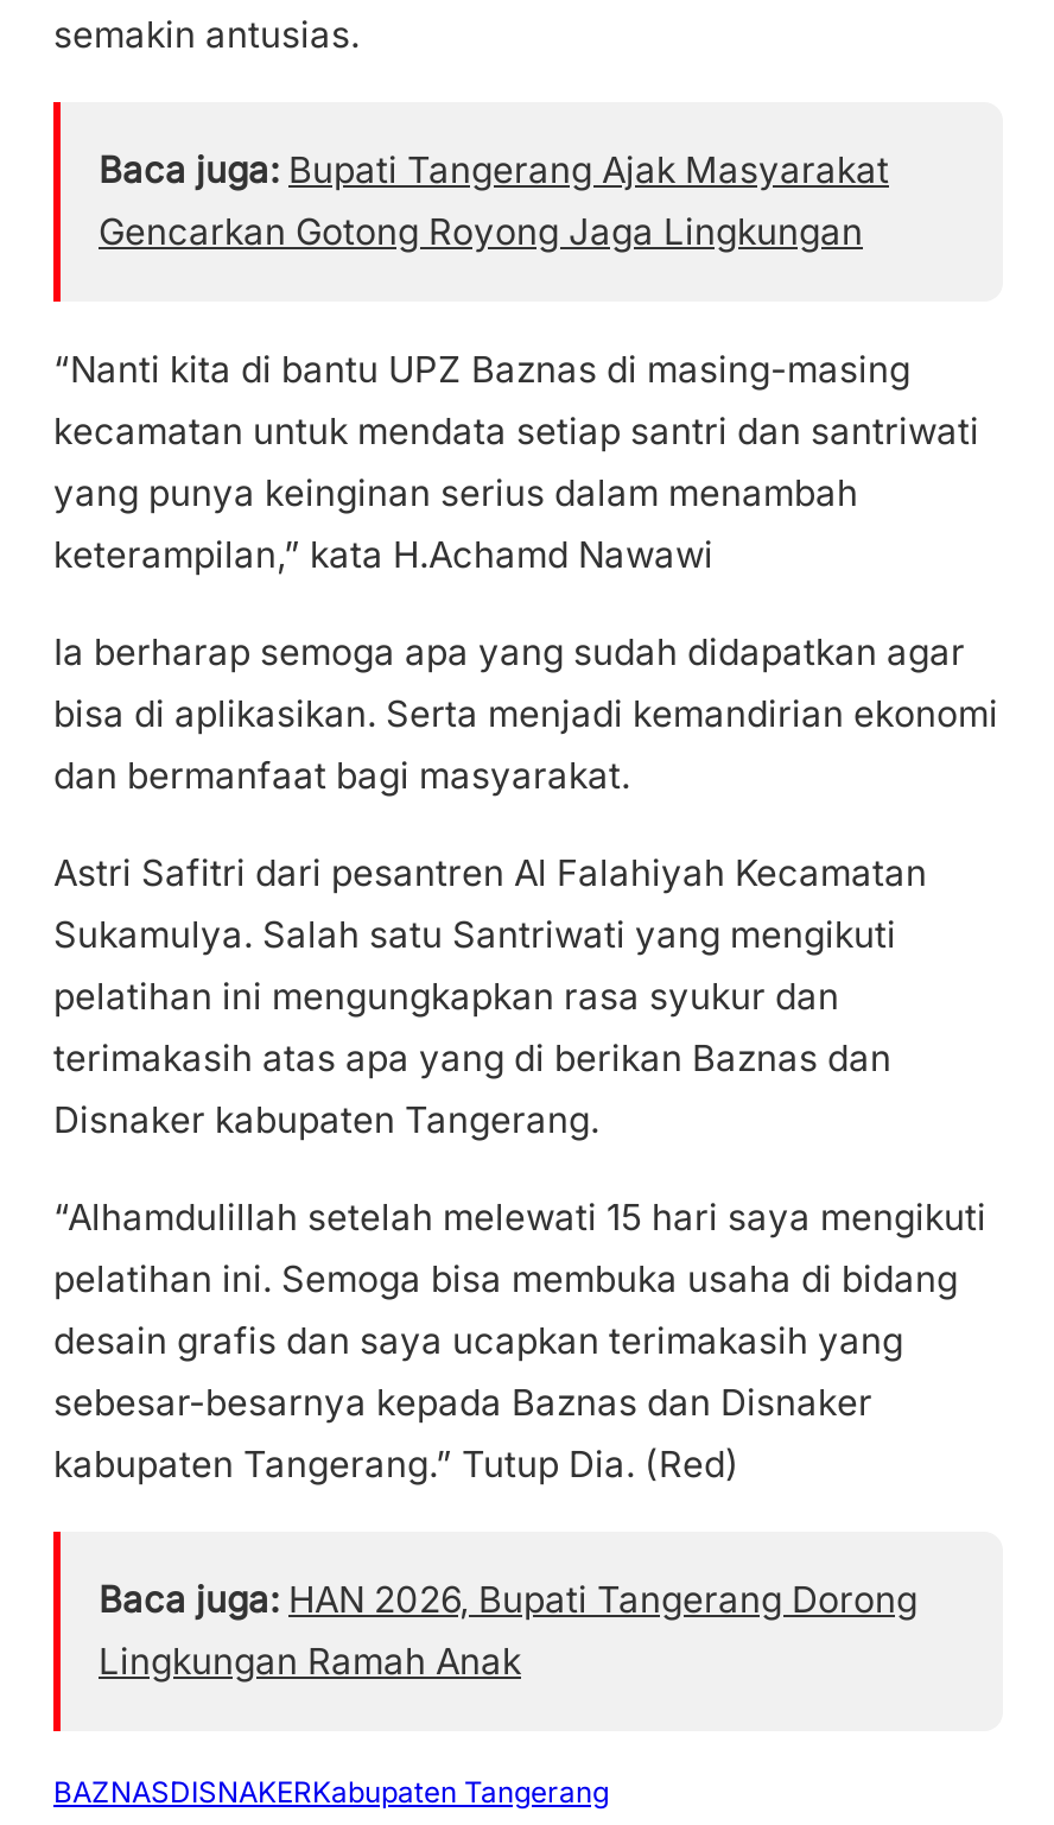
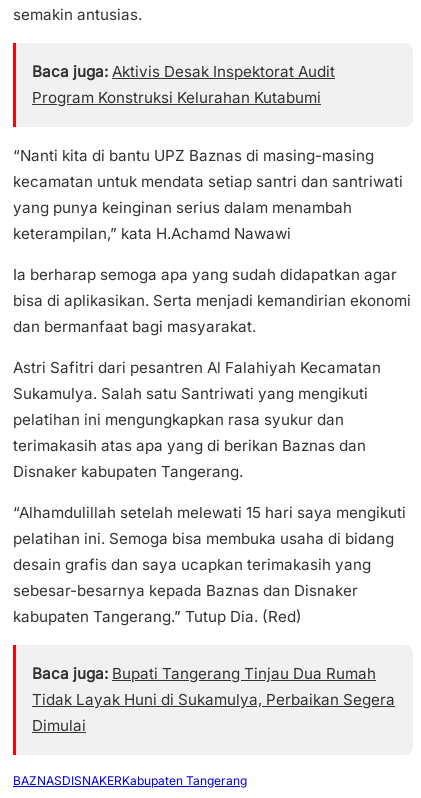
- Baca juga: Bupati Tangerang Ajak Masyarakat
- Gencarkan Gotong Royong Jaga Lingkungan
+ Baca juga: Aktivis Desak Inspektorat Audit
+ Program Konstruksi Kelurahan Kutabumi

- Baca juga: HAN 2026, Bupati Tangerang Dorong
- Lingkungan Ramah Anak
+ Baca juga: Bupati Tangerang Tinjau Dua Rumah
+ Tidak Layak Huni di Sukamulya, Perbaikan Segera
+ Dimulai
